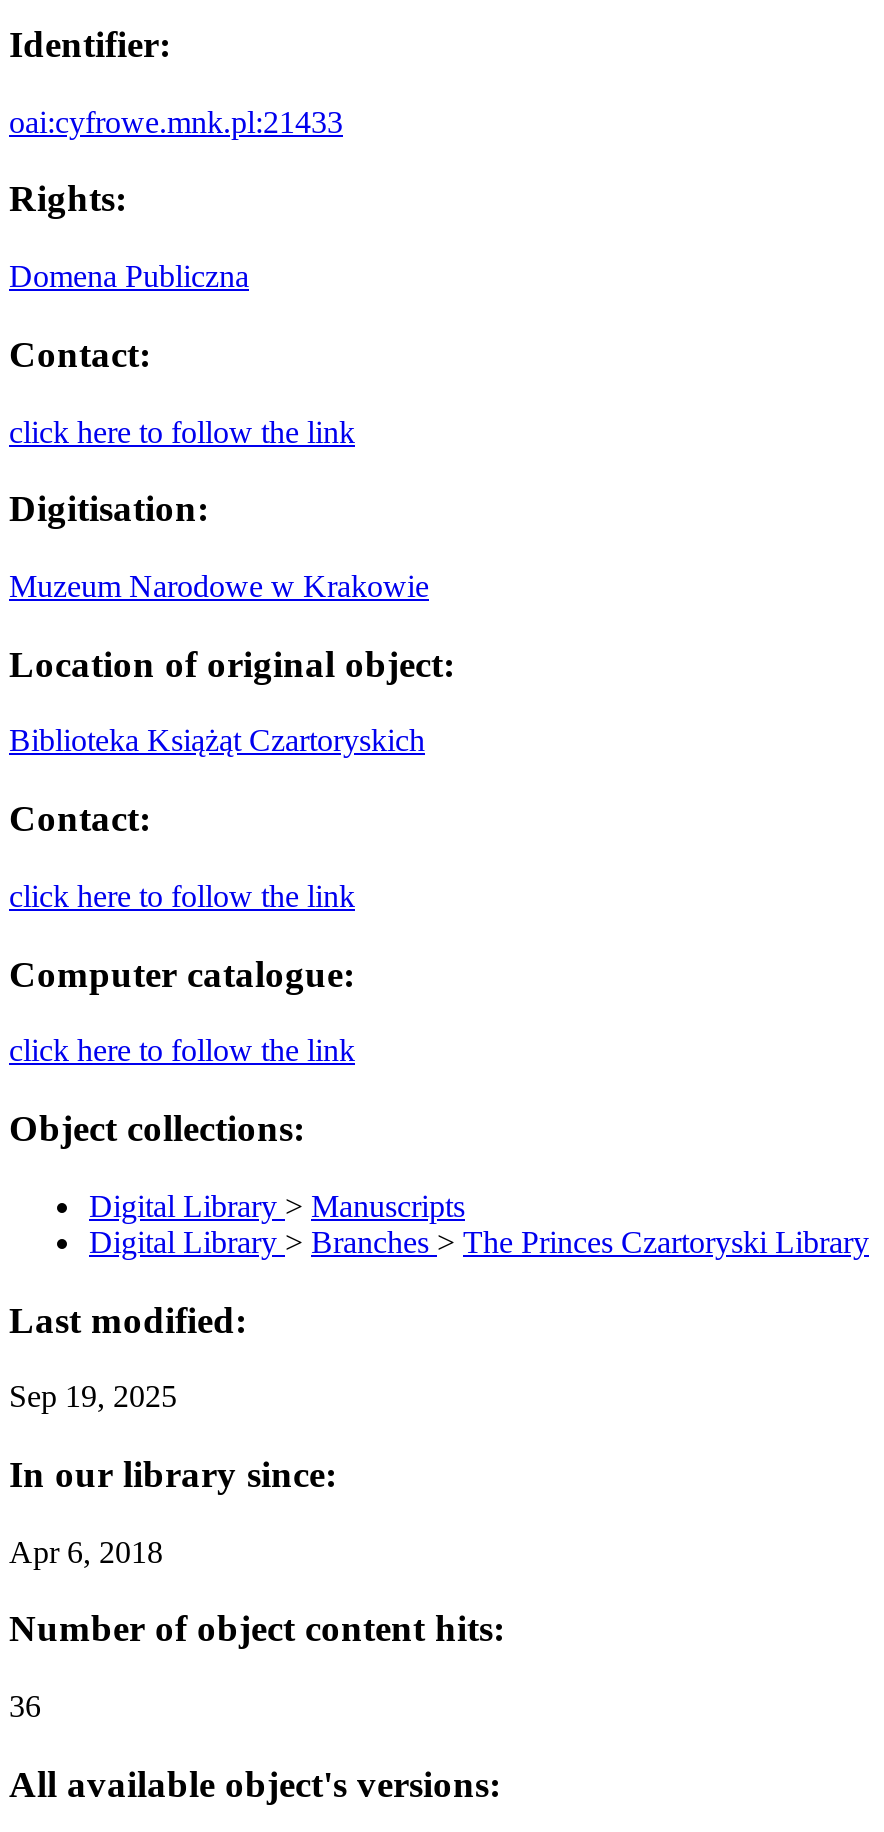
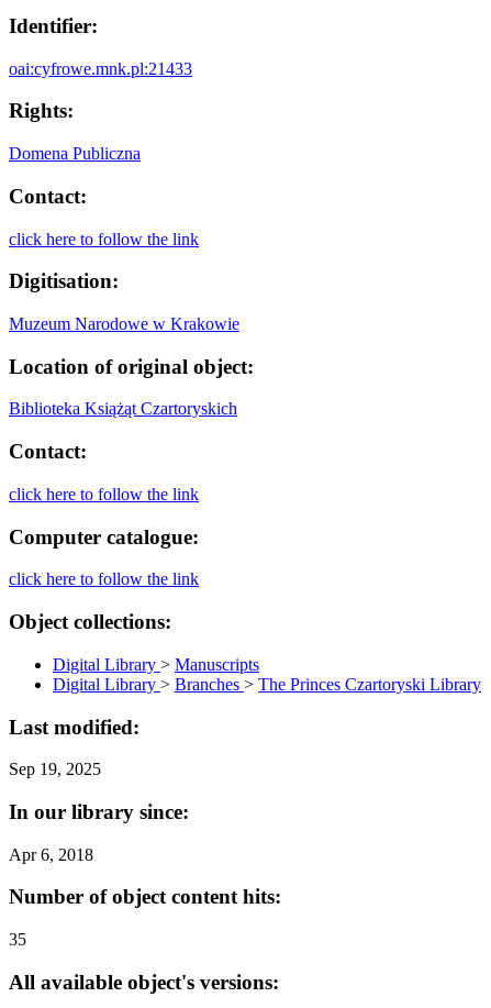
- 36
+ 35
